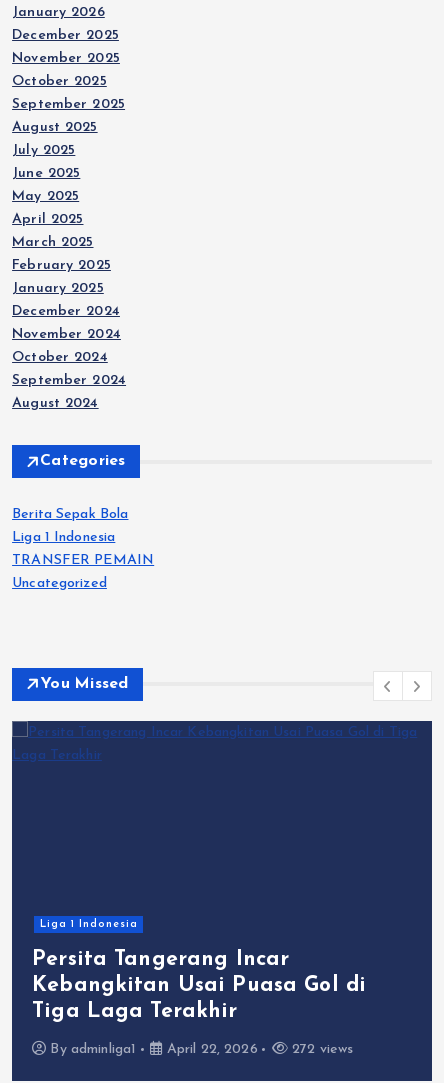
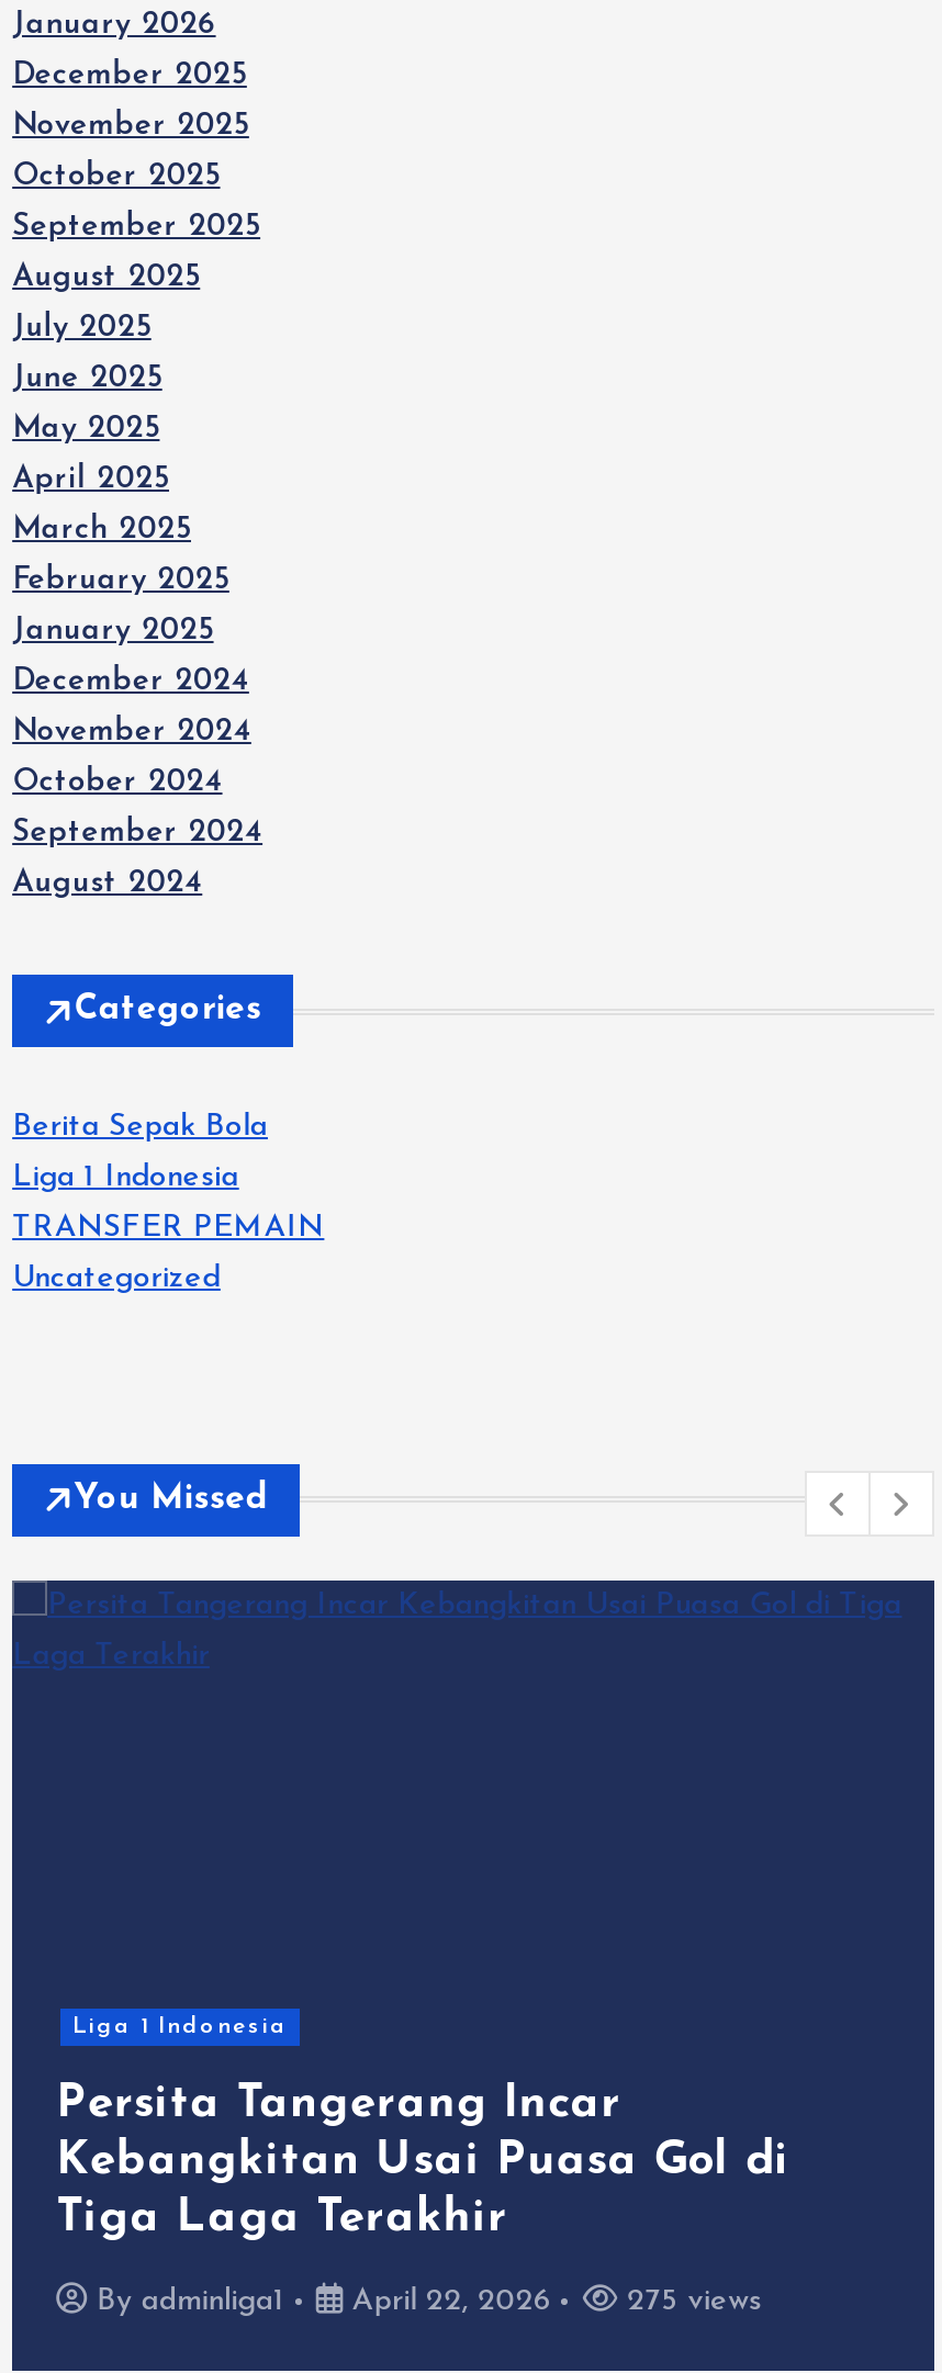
- 272 views
+ 275 views
